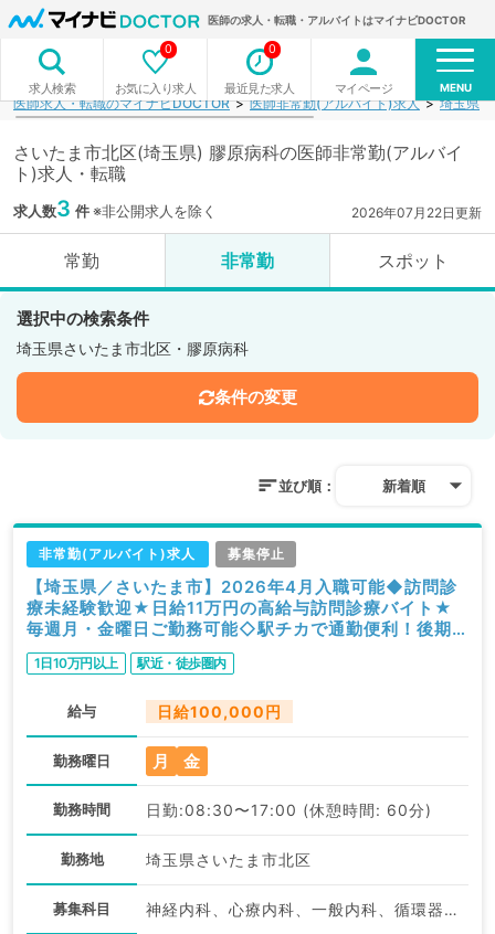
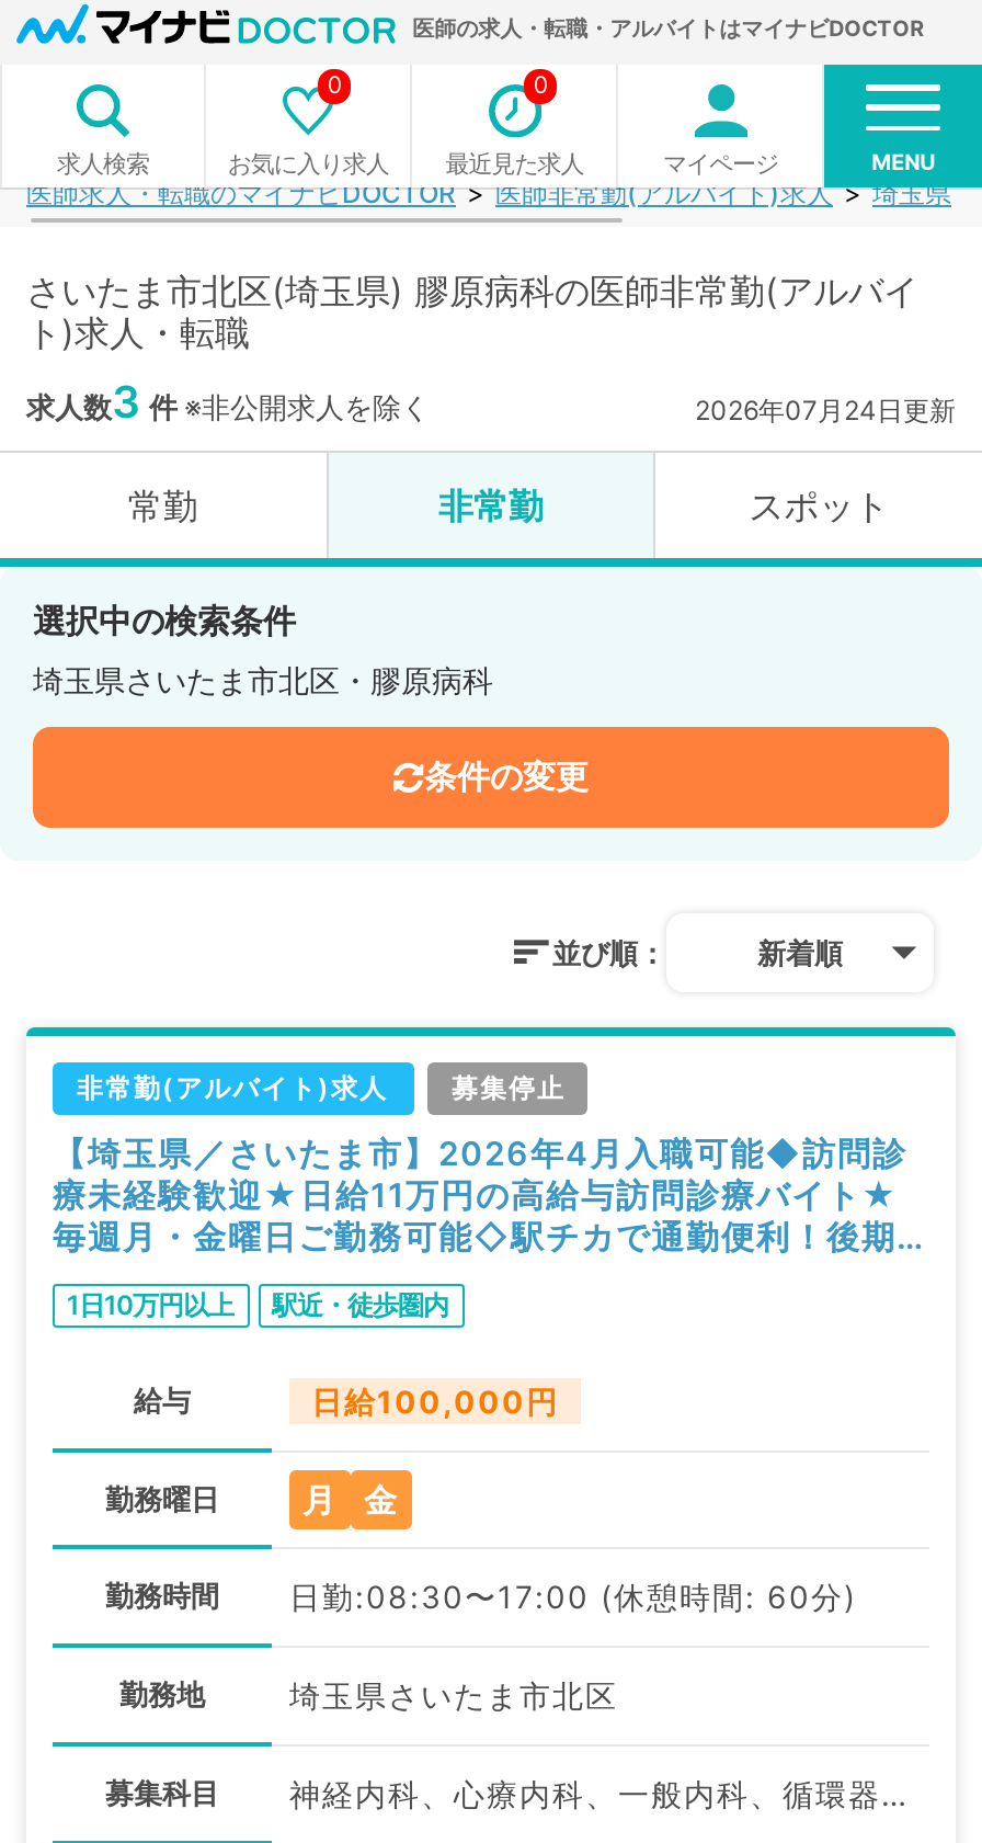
- 2026年07月22日更新
+ 2026年07月24日更新
